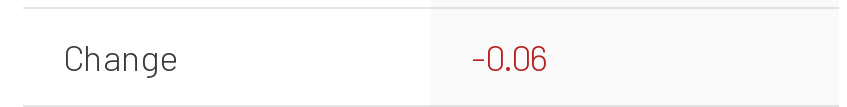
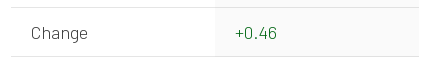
- -0.06
+ +0.46
